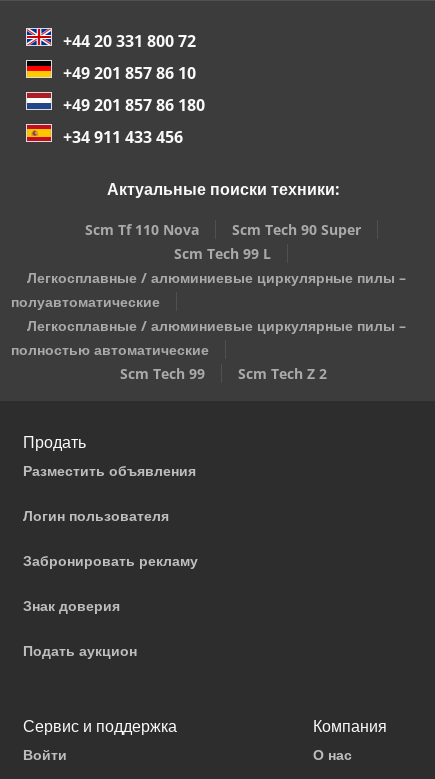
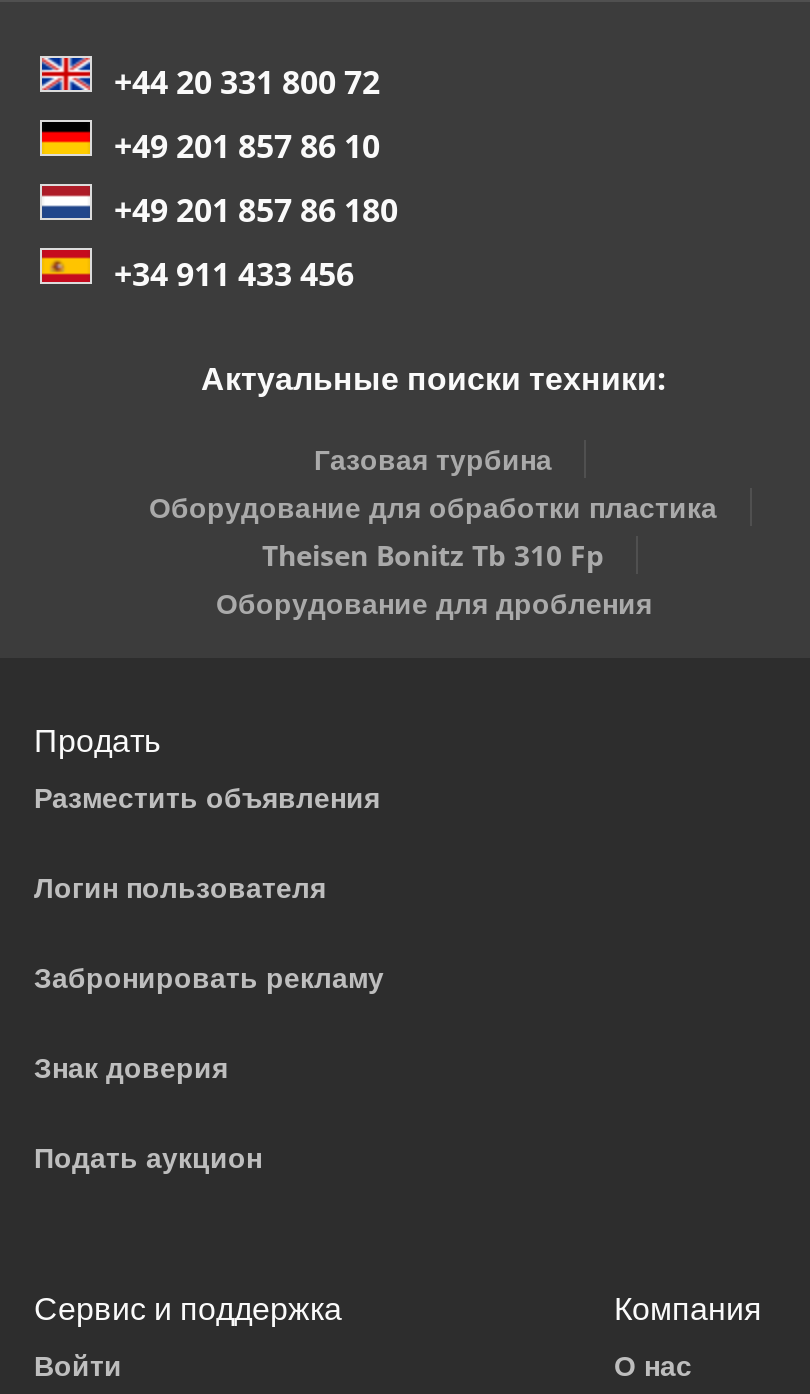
- Scm Tf 110 Nova
- Scm Tech 90 Super
- Scm Tech 99 L
- Легкосплавные / алюминиевые циркулярные пилы –
- полуавтоматические
- Легкосплавные / алюминиевые циркулярные пилы –
- полностью автоматические
- Scm Tech 99
- Scm Tech Z 2
+ Газовая турбина
+ Оборудование для обработки пластика
+ Theisen Bonitz Tb 310 Fp
+ Оборудование для дробления
